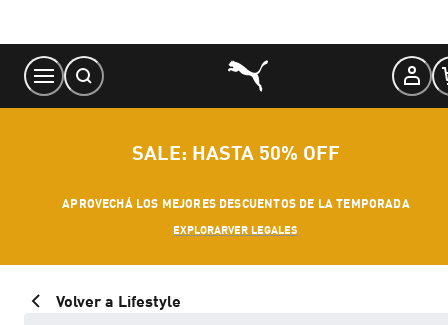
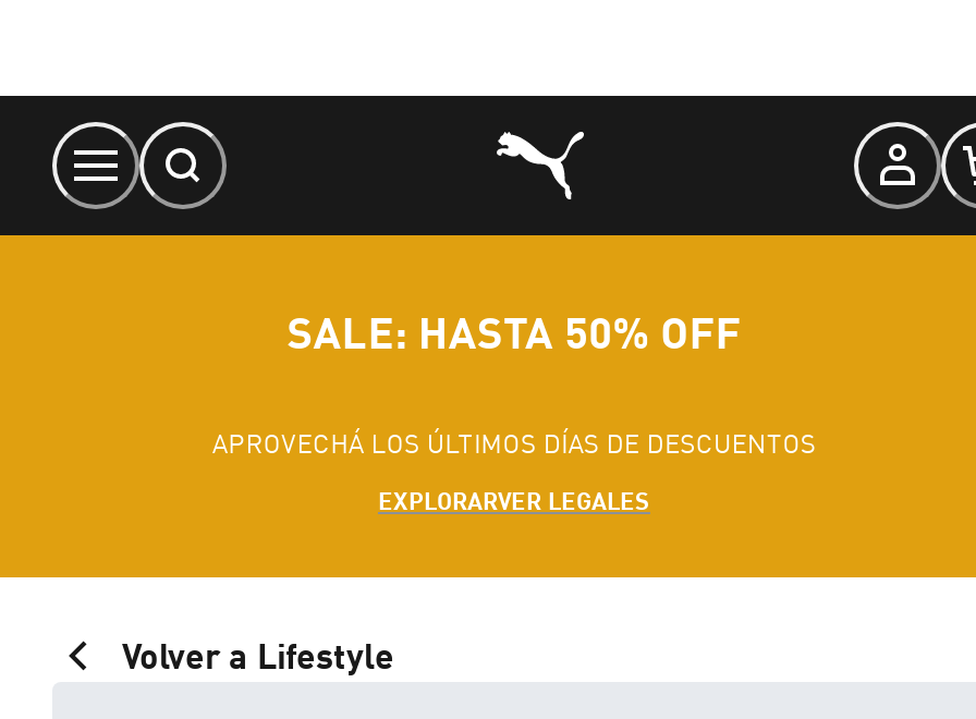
- APROVECHÁ LOS MEJORES DESCUENTOS DE LA TEMPORADA
+ APROVECHÁ LOS ÚLTIMOS DÍAS DE DESCUENTOS
